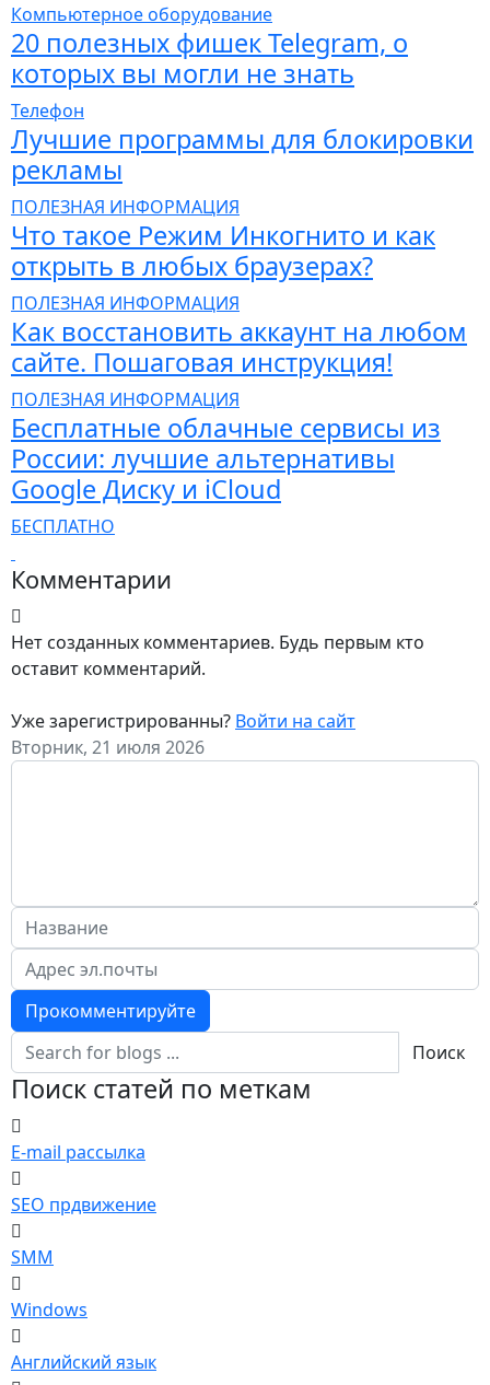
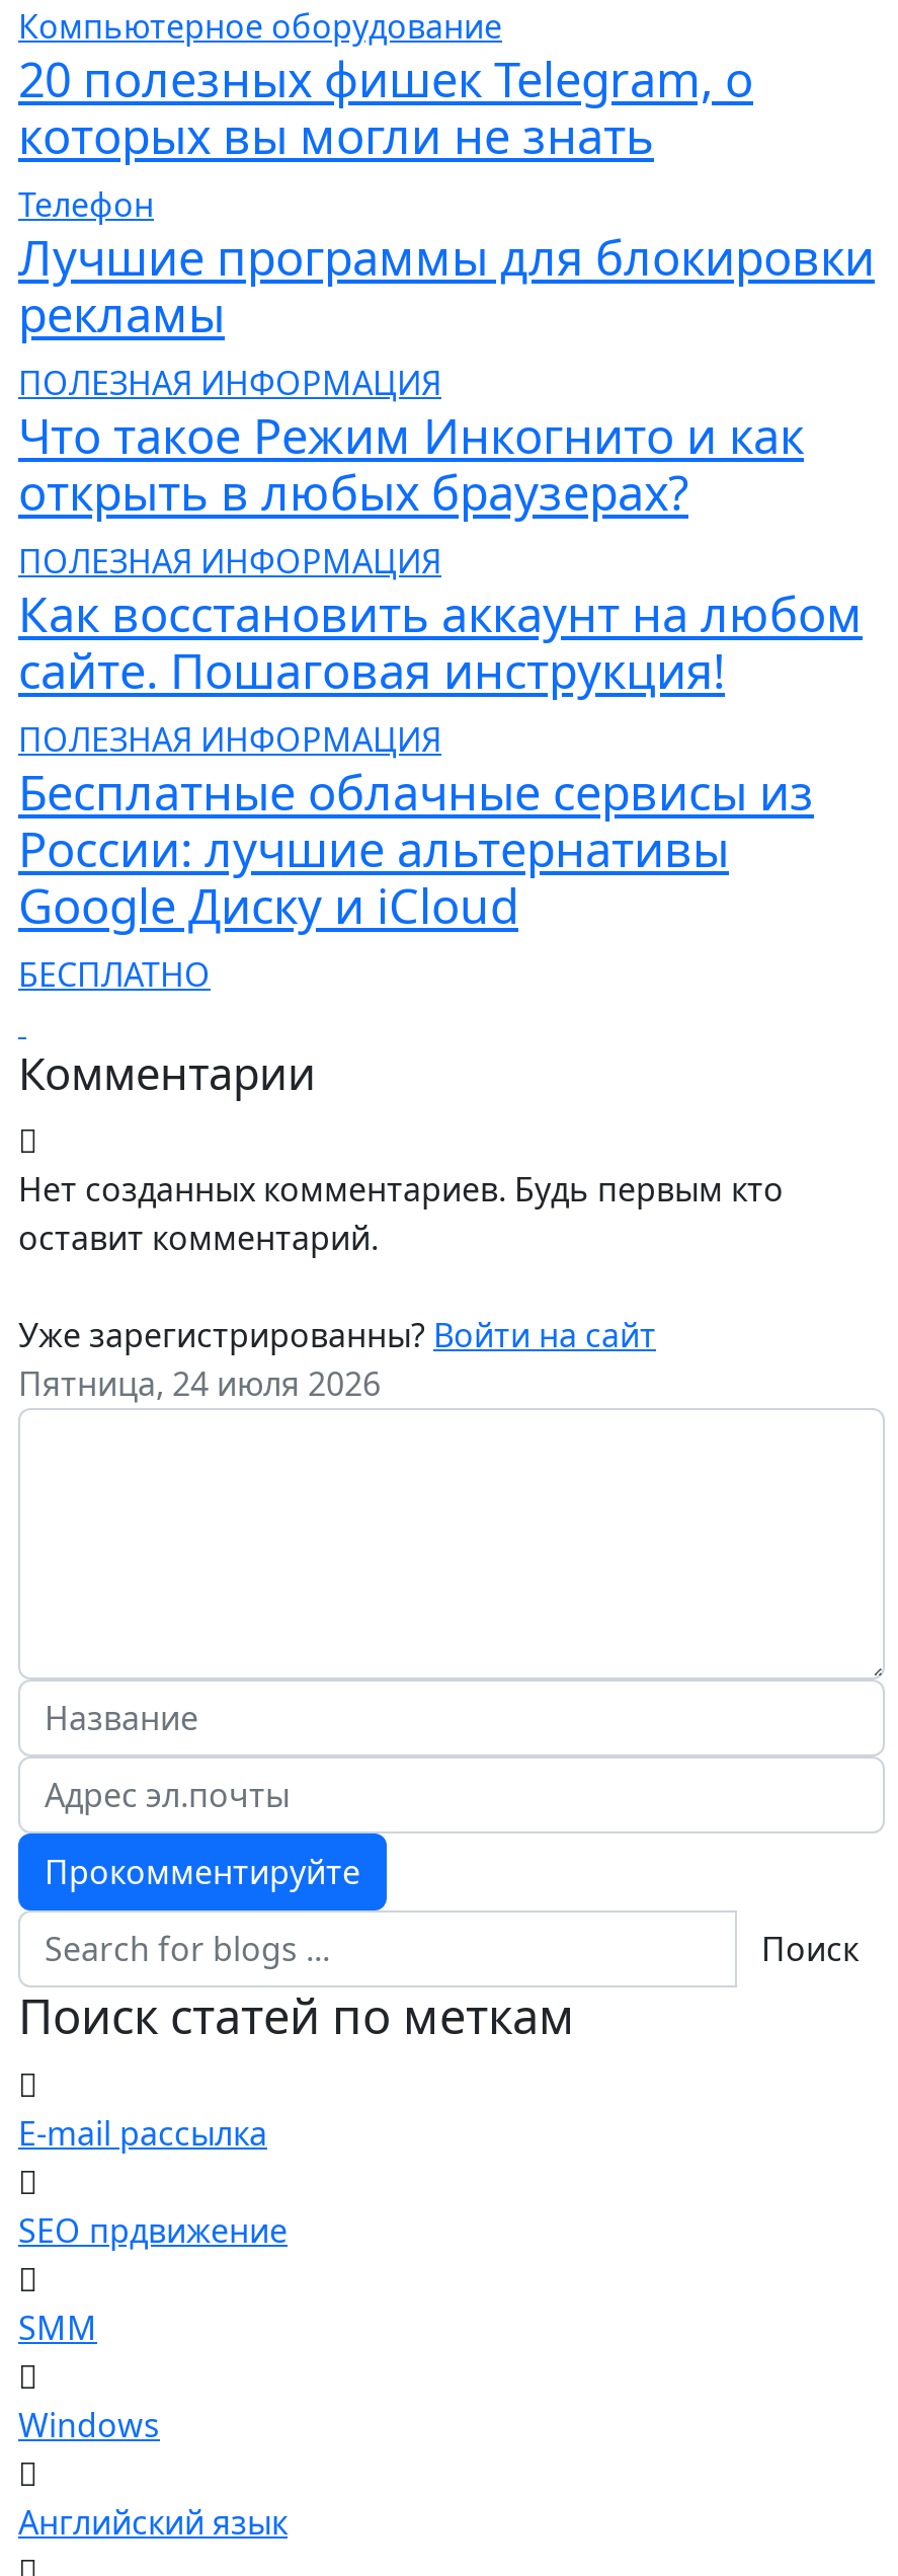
- Вторник, 21 июля 2026
+ Пятница, 24 июля 2026
